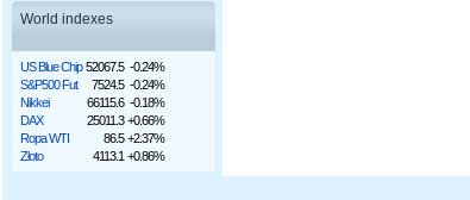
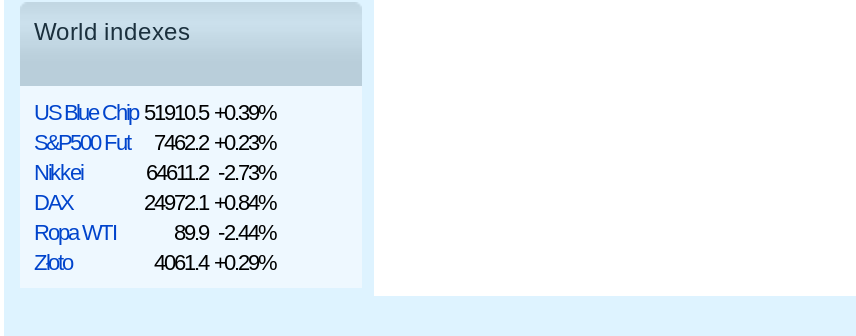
- US Blue Chip 52067.5 -0.24%
+ US Blue Chip 51910.5 +0.39%

- S&P500 Fut 7524.5 -0.24%
+ S&P500 Fut 7462.2 +0.23%

- 66115.6 -0.18%
+ 64611.2 -2.73%

- 25011.3 +0.66%
+ 24972.1 +0.84%

- 86.5 +2.37%
+ 89.9 -2.44%

- 4113.1 +0.86%
+ 4061.4 +0.29%
